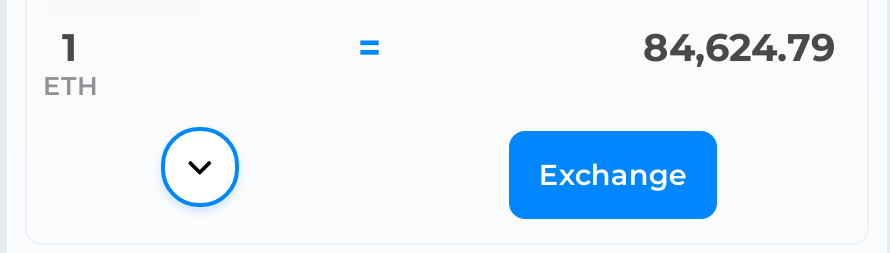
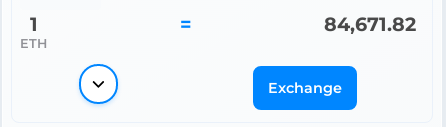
- 84,624.79
+ 84,671.82
